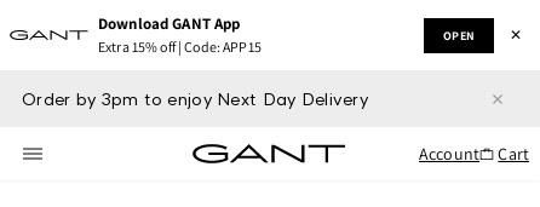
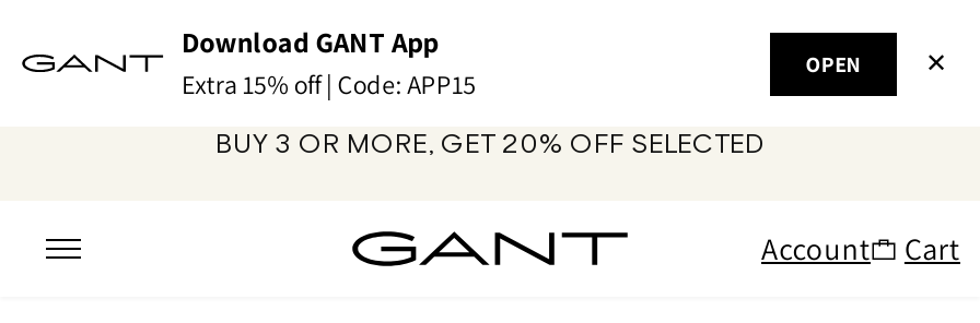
- Order by 3pm to enjoy Next Day Delivery
+ BUY 3 OR MORE, GET 20% OFF SELECTED
